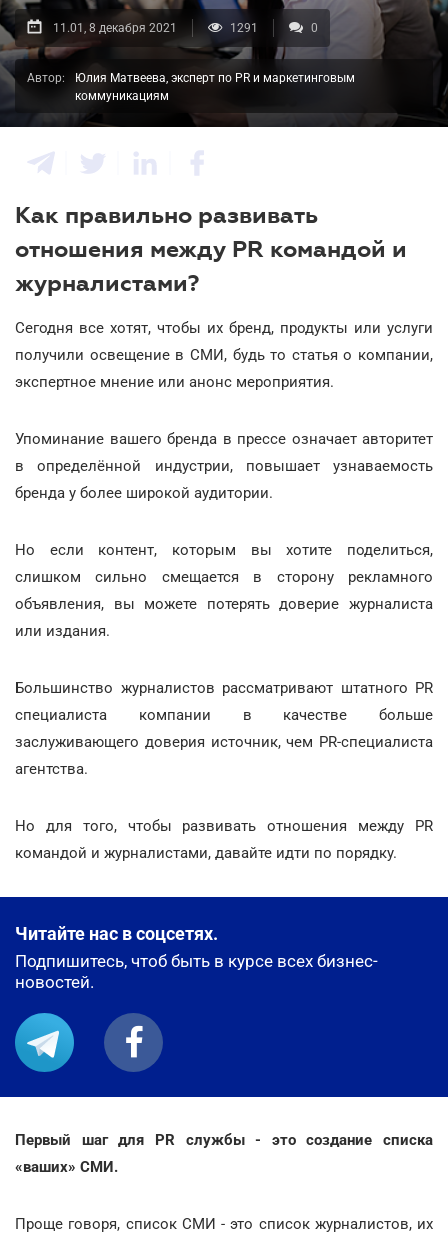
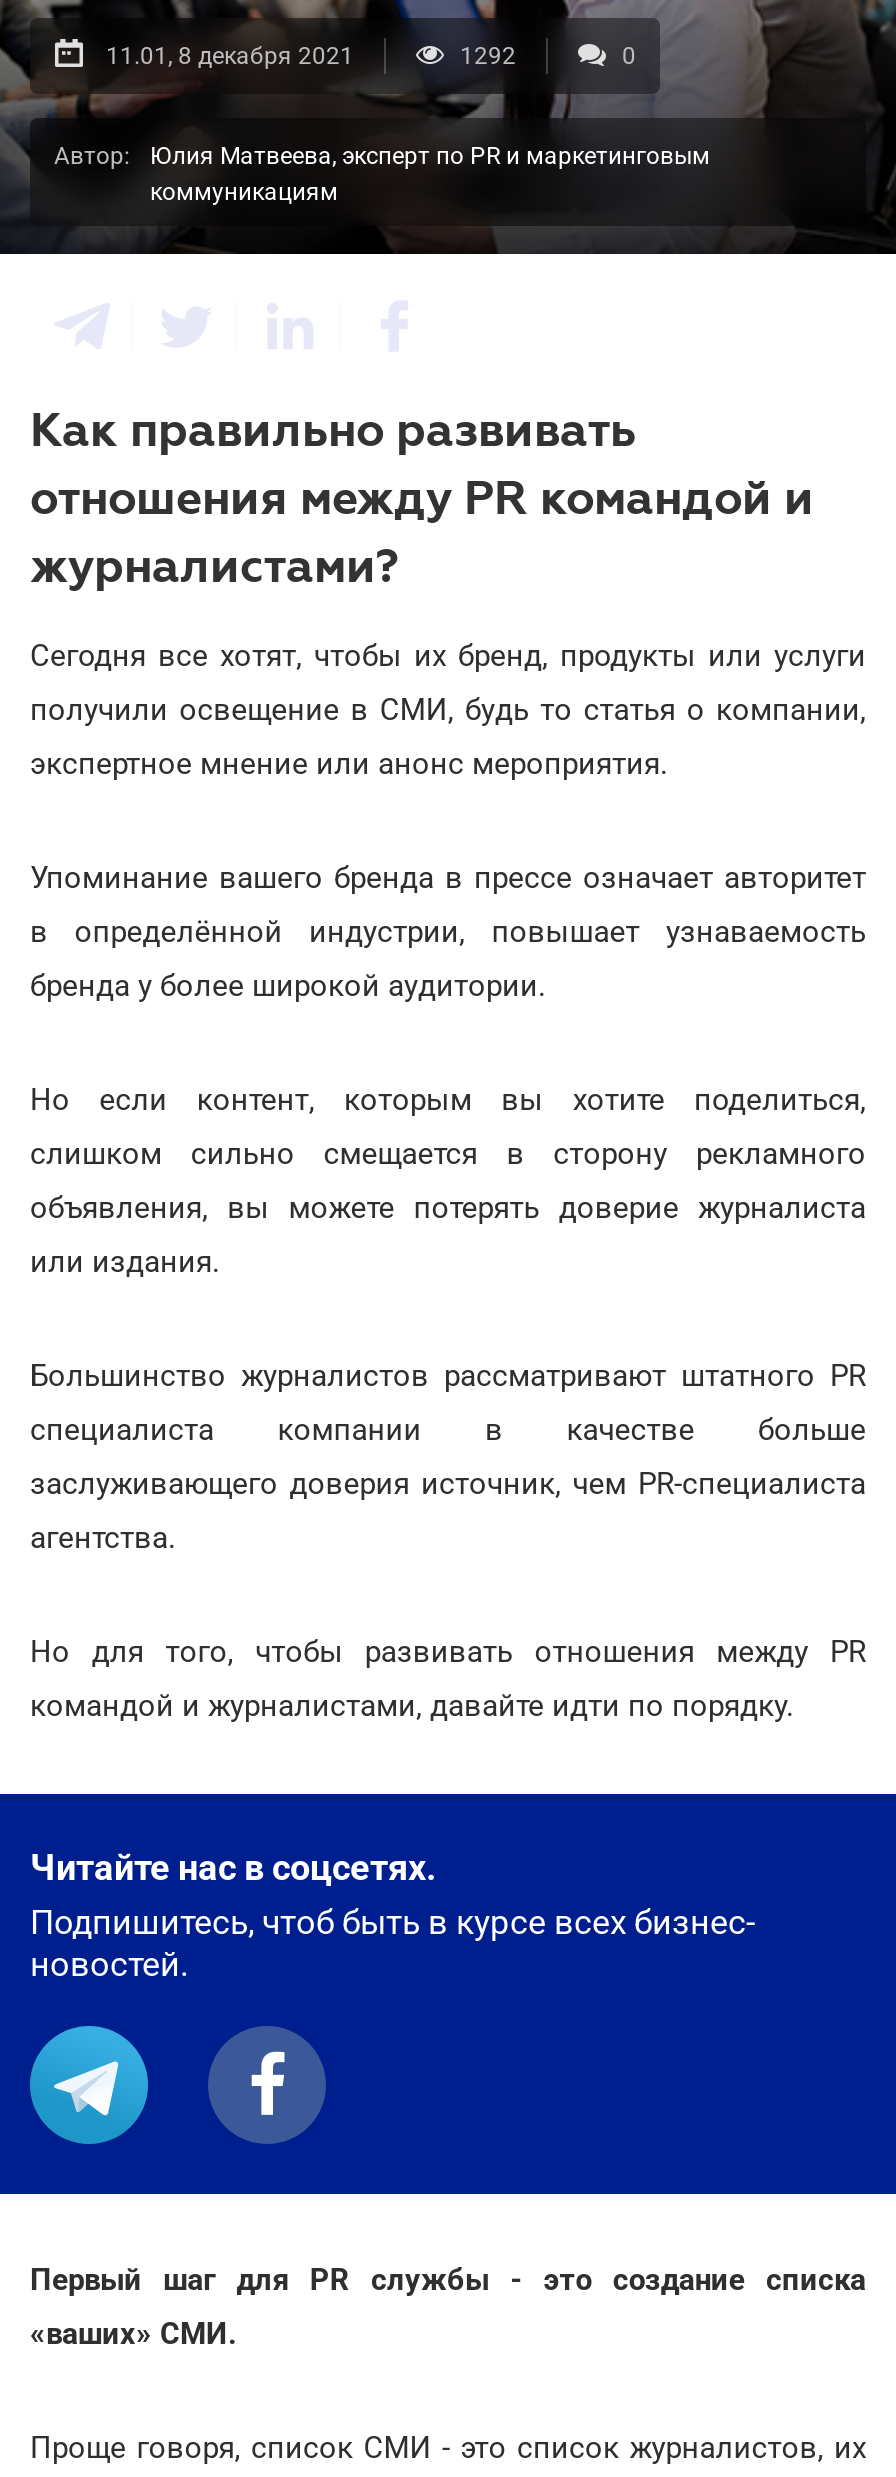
- 1291
+ 1292
